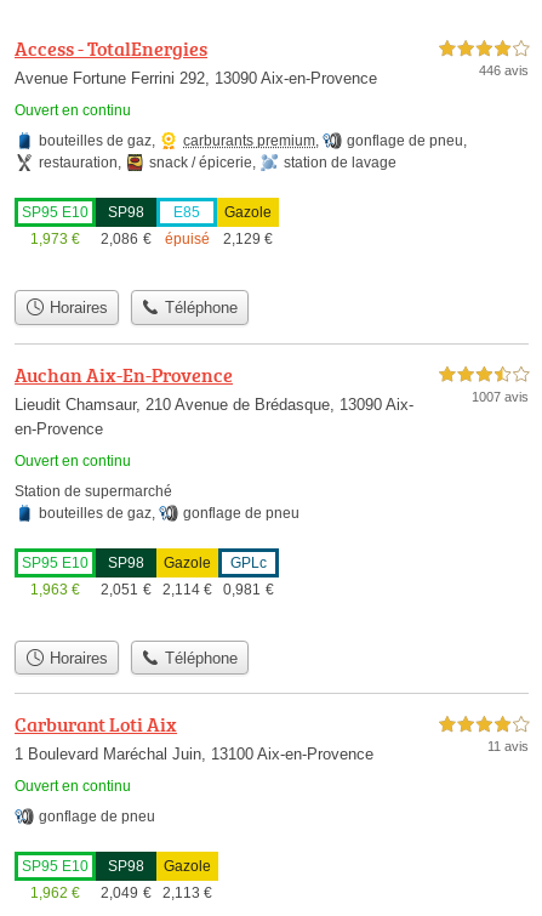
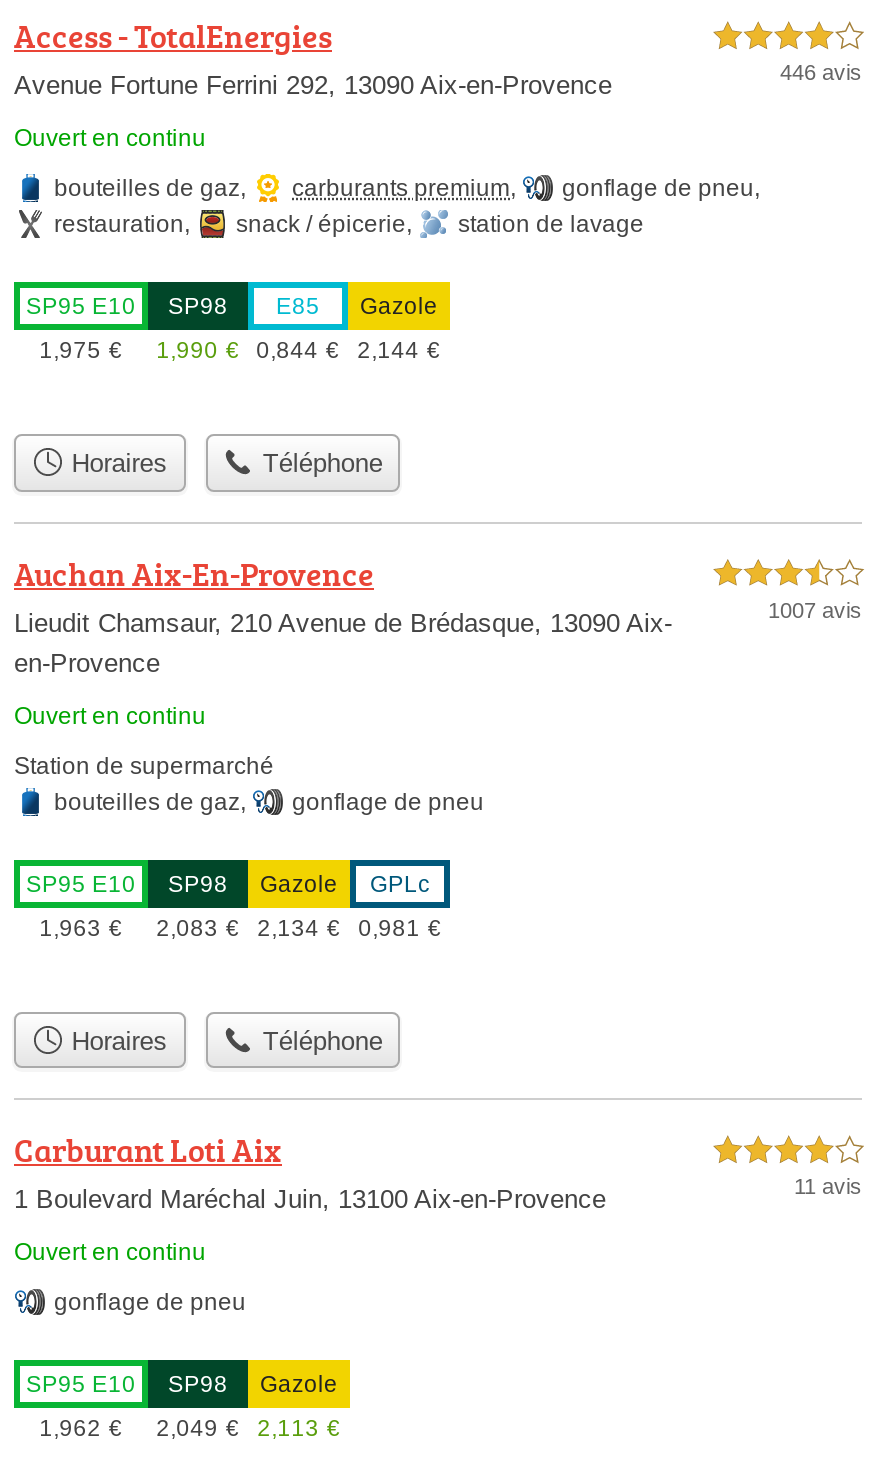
- 1,973 €
+ 1,975 €

- 2,086 €
+ 1,990 €

- épuisé
+ 0,844 €

- 2,129 €
+ 2,144 €

- 2,051 €
+ 2,083 €

- 2,114 €
+ 2,134 €
